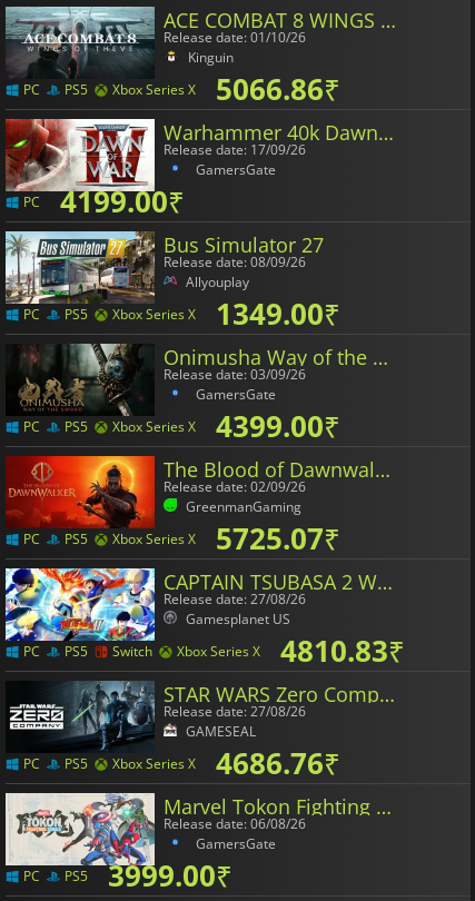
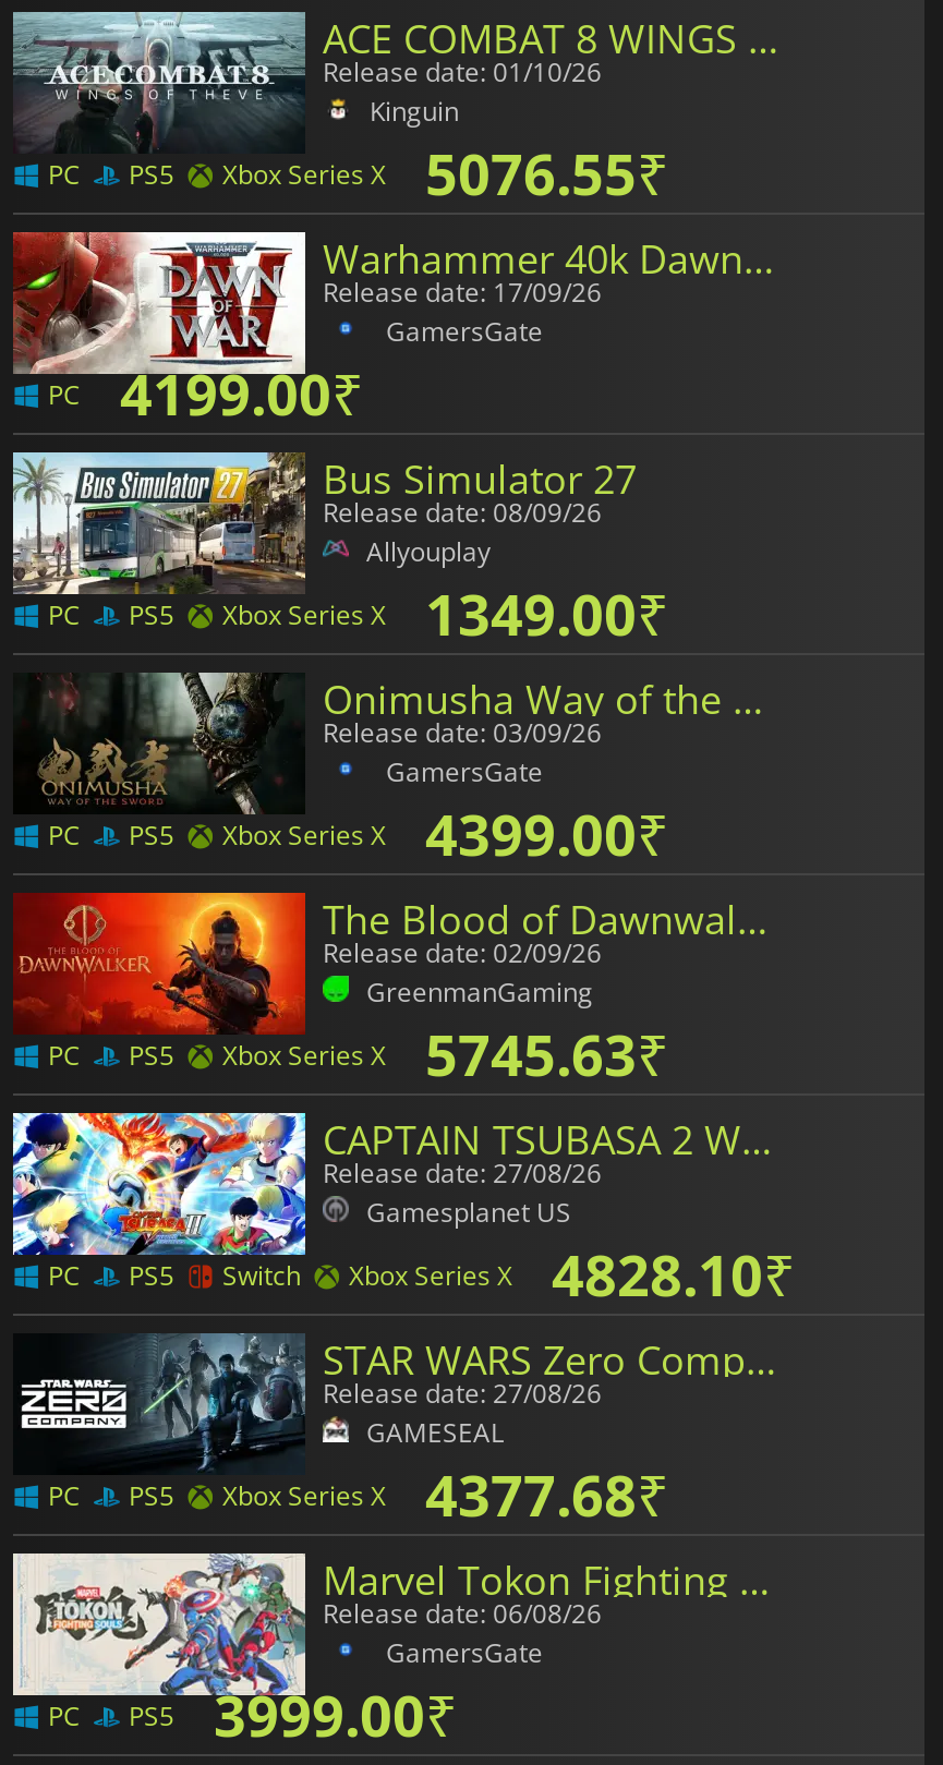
- PC PS5 Xbox Series X 5066.86₹
+ PC PS5 Xbox Series X 5076.55₹

- PC PS5 Xbox Series X 5725.07₹
+ PC PS5 Xbox Series X 5745.63₹

- PC PS5 Switch Xbox Series X 4810.83₹
+ PC PS5 Switch Xbox Series X 4828.10₹

- PC PS5 Xbox Series X 4686.76₹
+ PC PS5 Xbox Series X 4377.68₹
